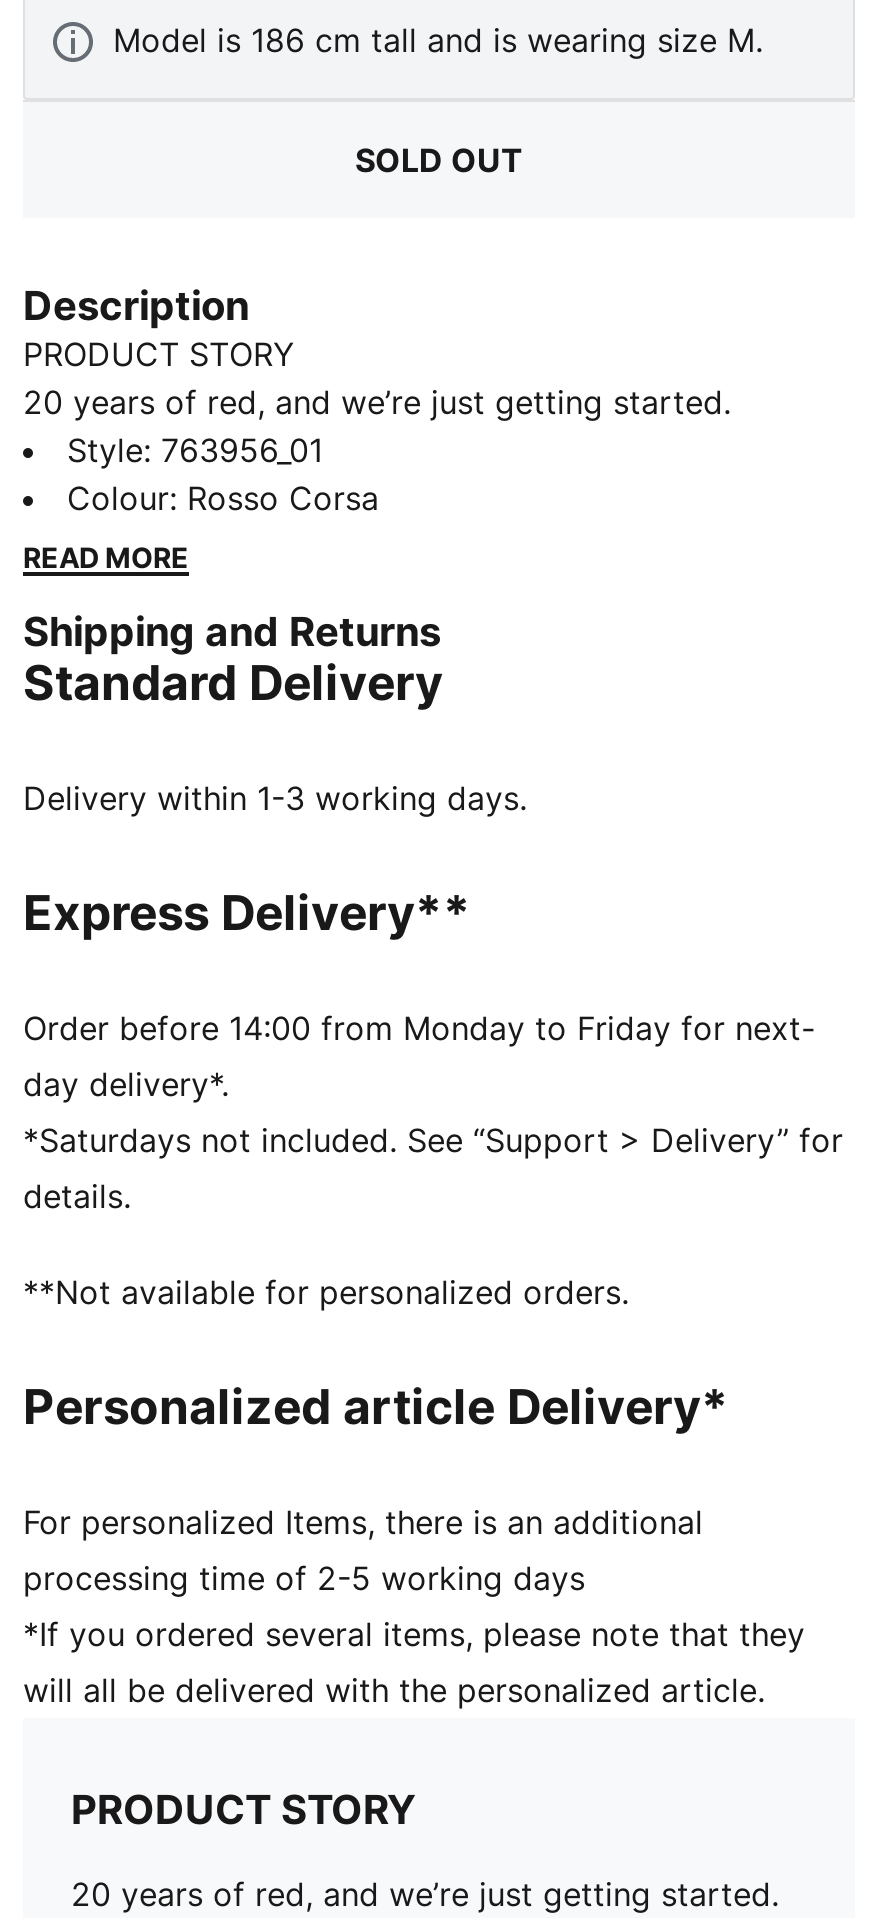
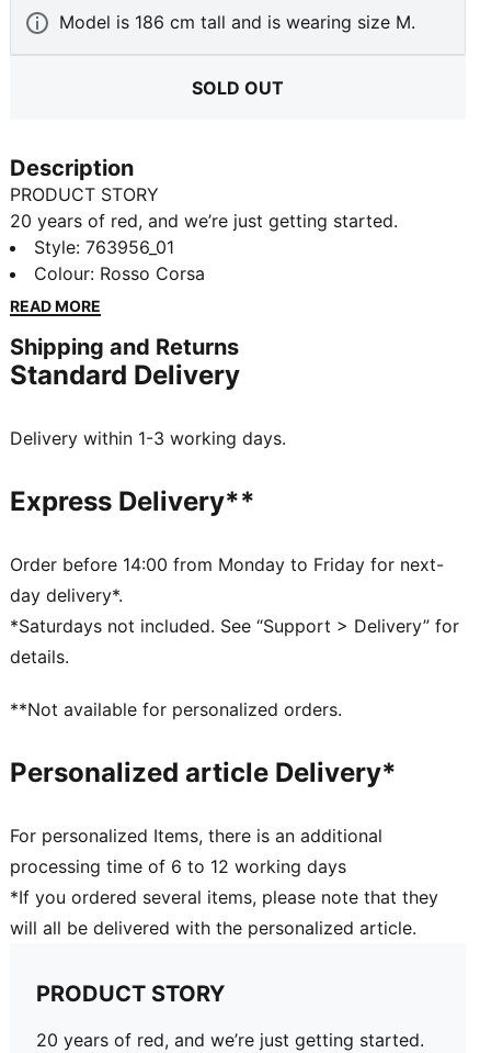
- processing time of 2-5 working days
+ processing time of 6 to 12 working days
